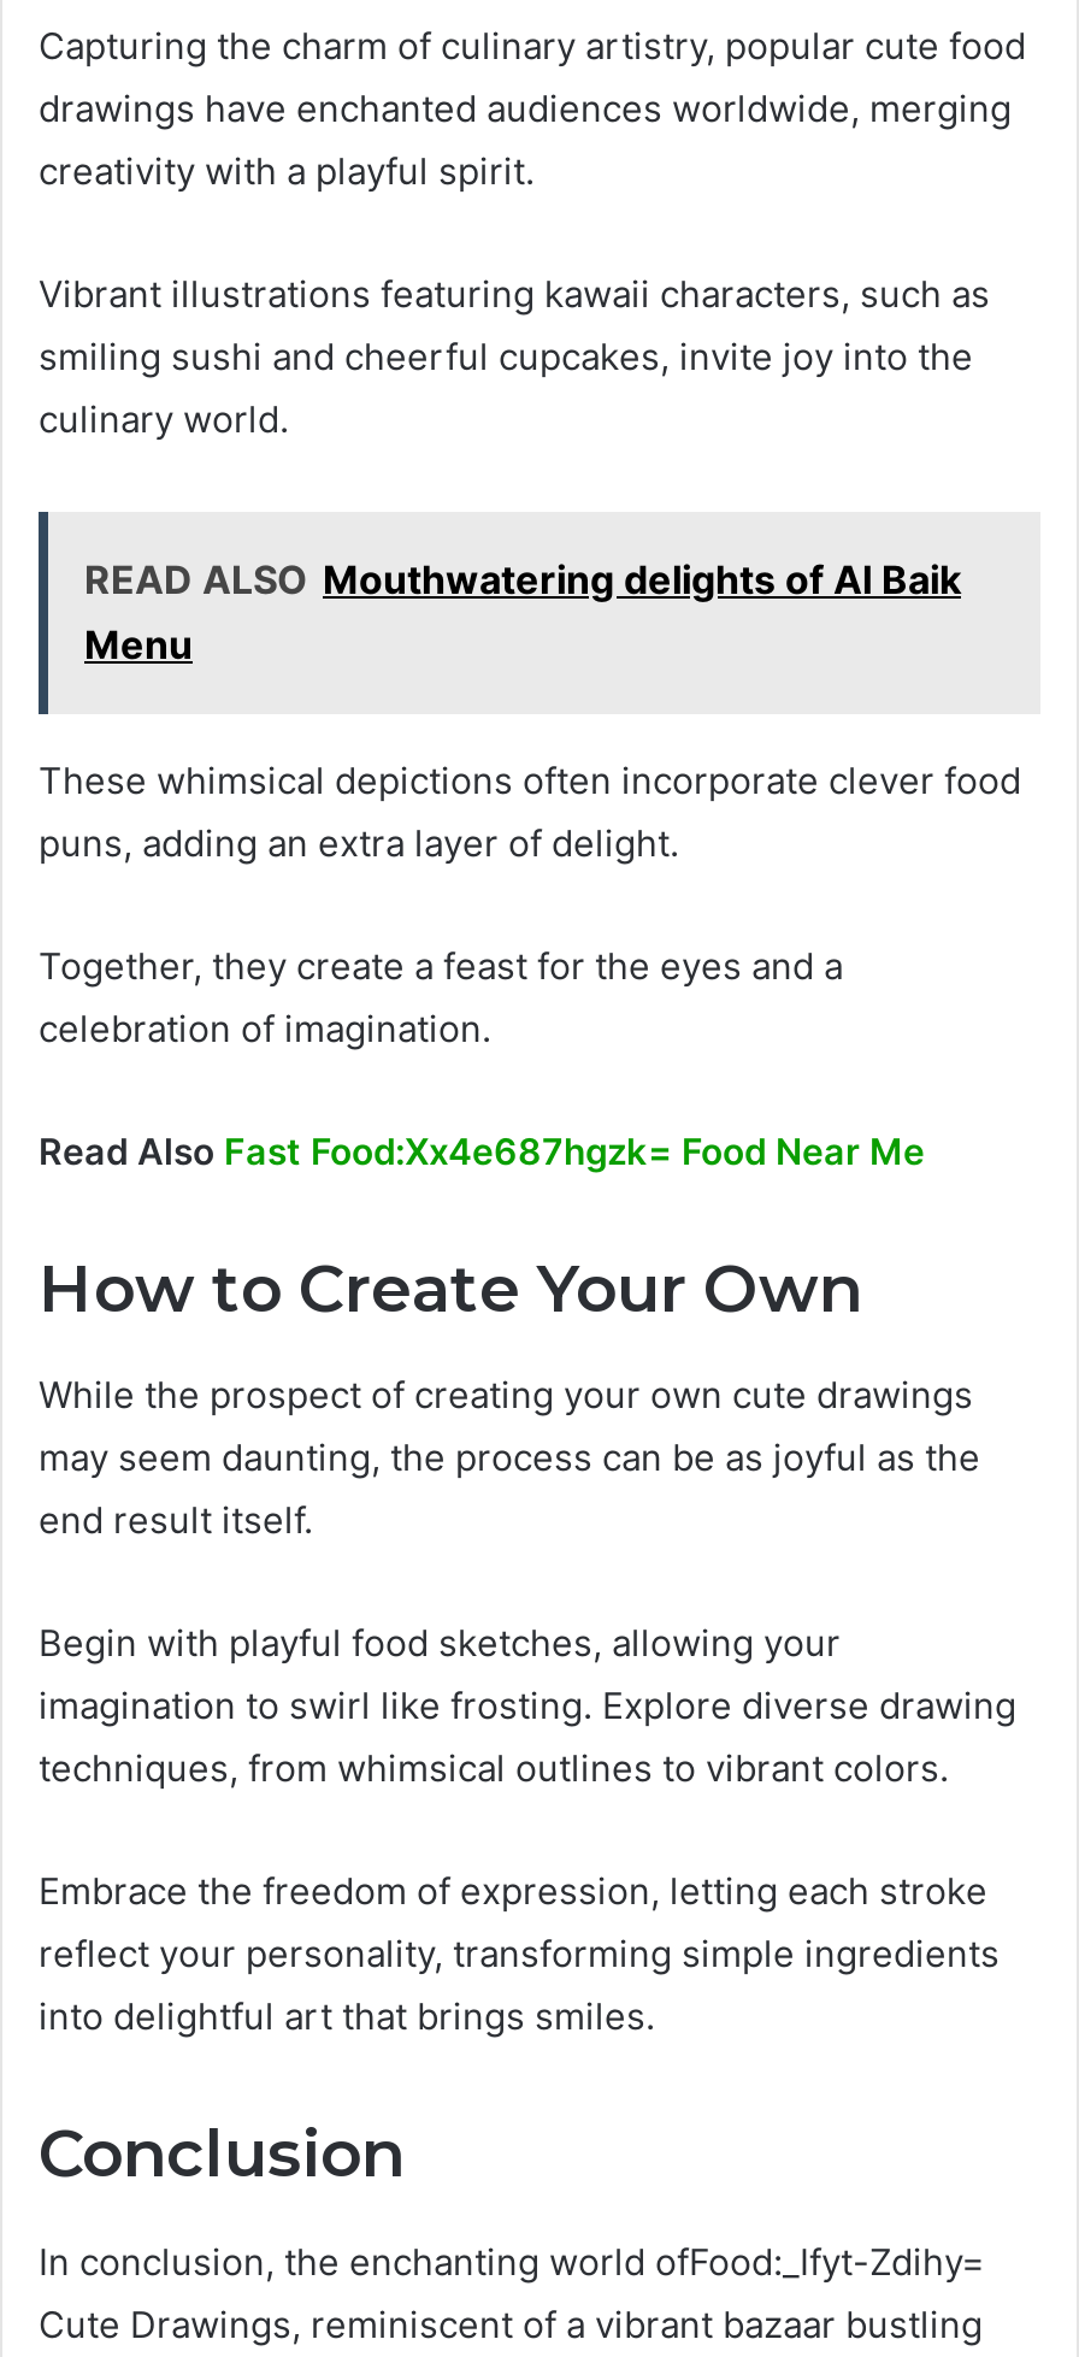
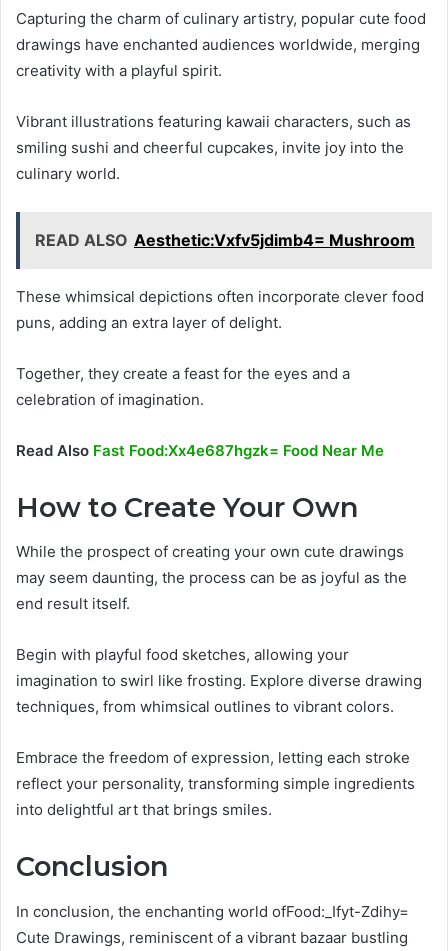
- READ ALSO Mouthwatering delights of Al Baik
- Menu
+ READ ALSO Aesthetic:Vxfv5jdimb4= Mushroom
